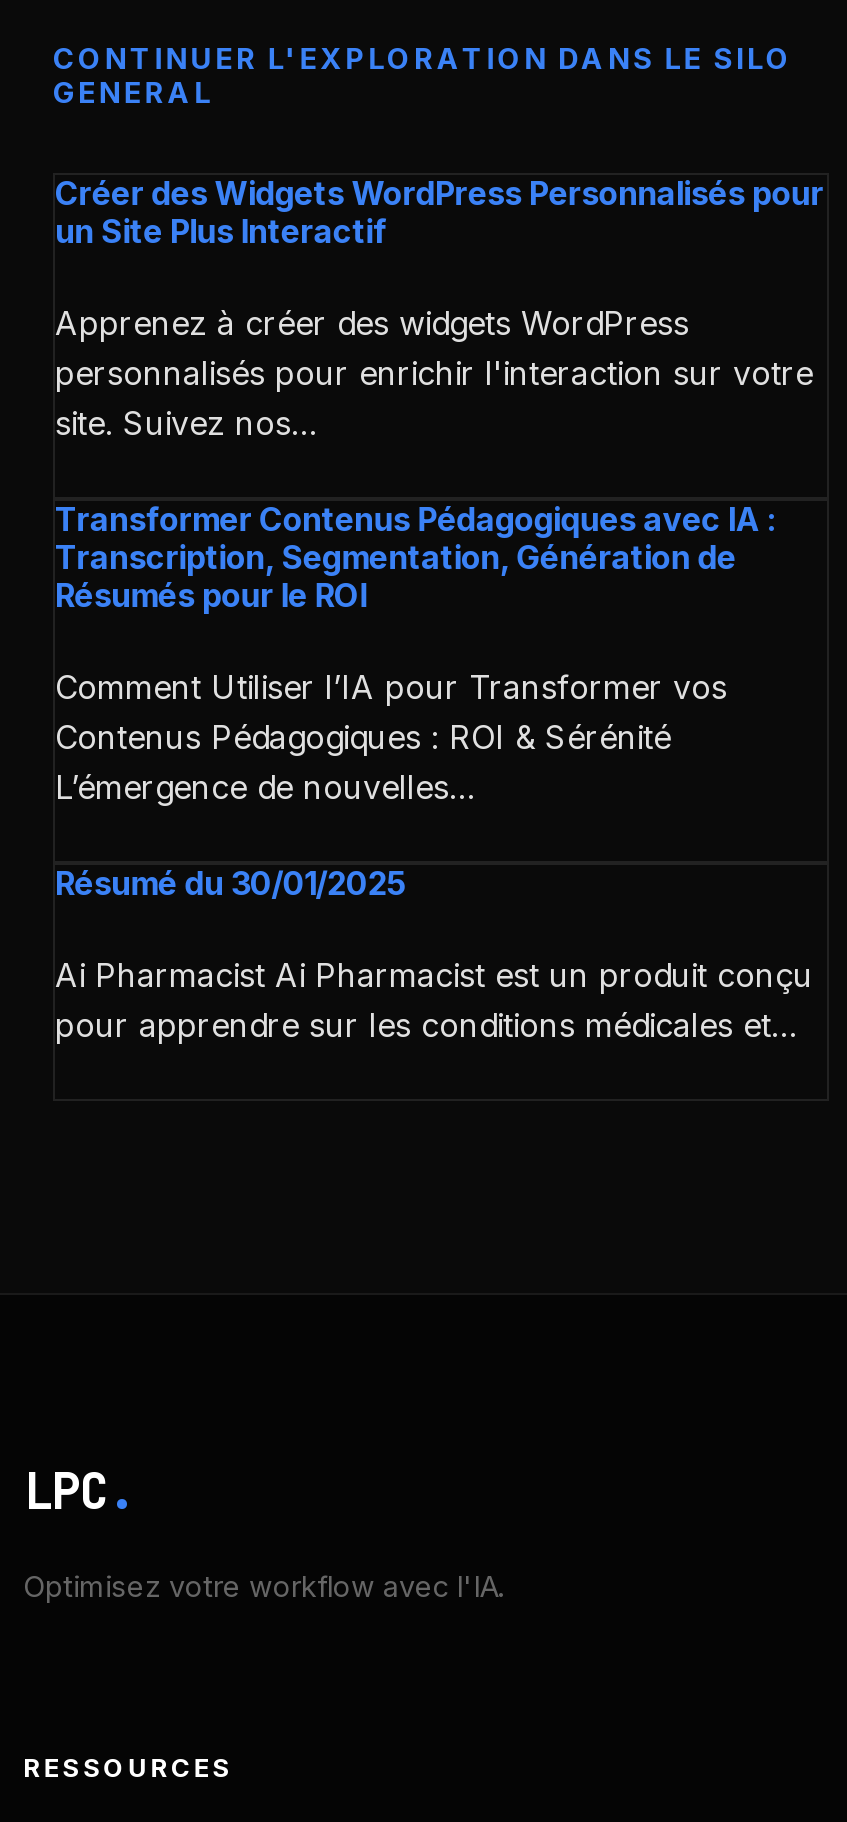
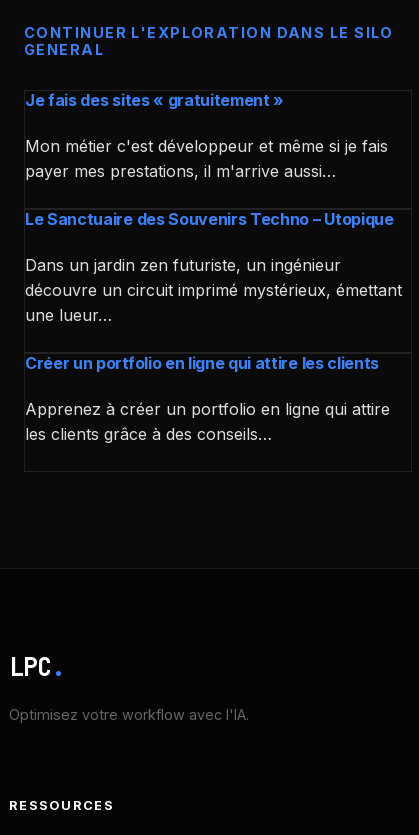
- Créer des Widgets WordPress Personnalisés pour
- un Site Plus Interactif
+ Je fais des sites « gratuitement »

- Apprenez à créer des widgets WordPress
- personnalisés pour enrichir l'interaction sur votre
- site. Suivez nos…
+ Mon métier c'est développeur et même si je fais
+ payer mes prestations, il m'arrive aussi…

- Transformer Contenus Pédagogiques avec IA :
- Transcription, Segmentation, Génération de
- Résumés pour le ROI
+ Le Sanctuaire des Souvenirs Techno – Utopique

- Comment Utiliser l’IA pour Transformer vos
- Contenus Pédagogiques : ROI & Sérénité
- L’émergence de nouvelles…
+ Dans un jardin zen futuriste, un ingénieur
+ découvre un circuit imprimé mystérieux, émettant
+ une lueur…

- Résumé du 30/01/2025
+ Créer un portfolio en ligne qui attire les clients

- Ai Pharmacist Ai Pharmacist est un produit conçu
- pour apprendre sur les conditions médicales et…
+ Apprenez à créer un portfolio en ligne qui attire
+ les clients grâce à des conseils…
